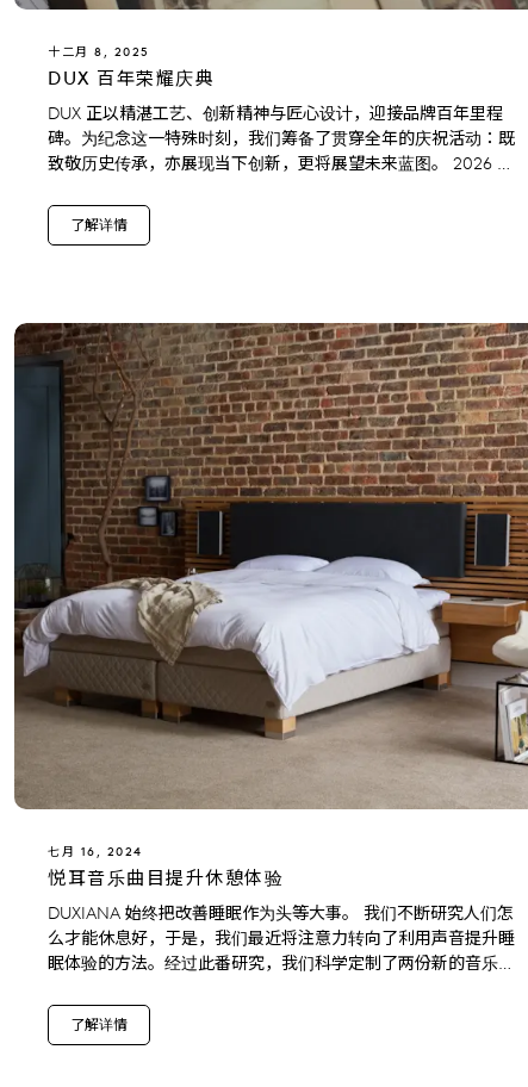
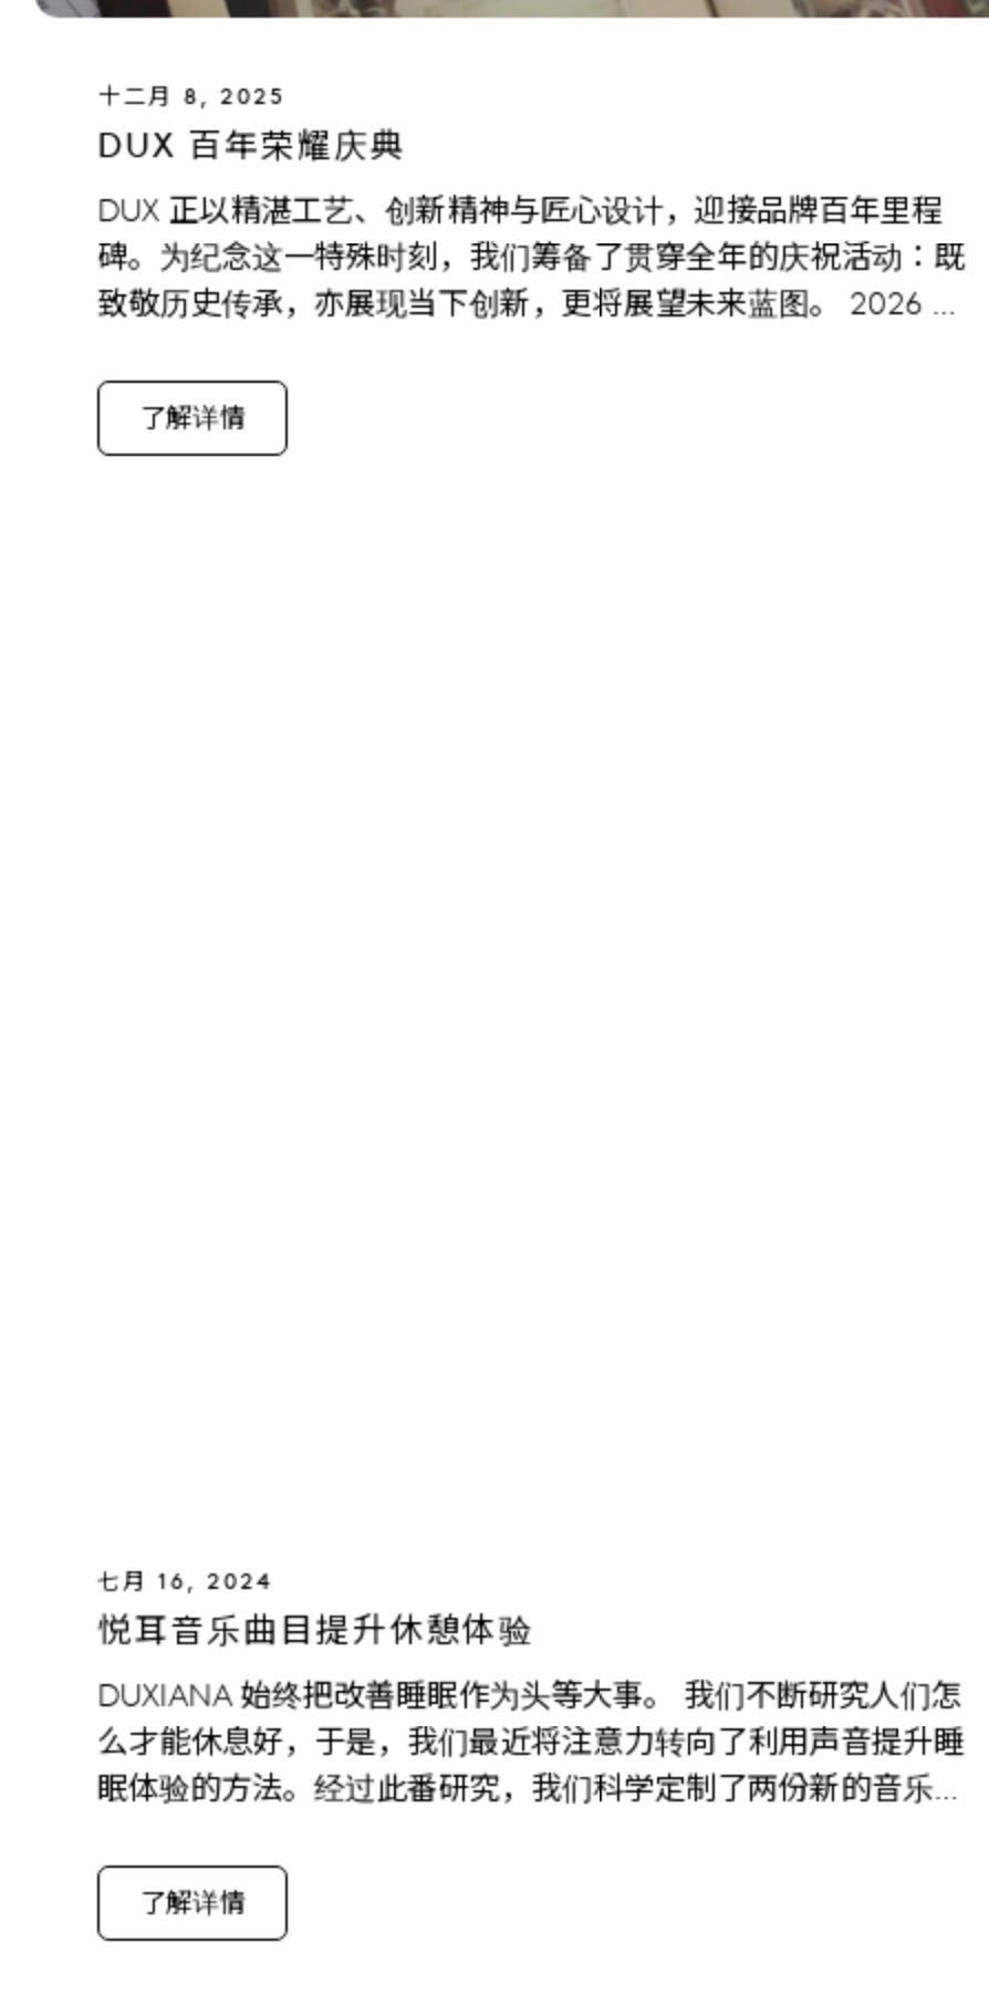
- [image]
